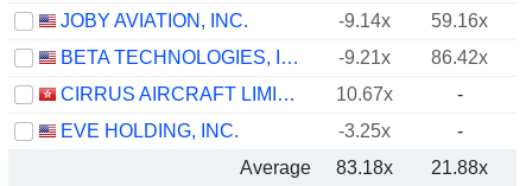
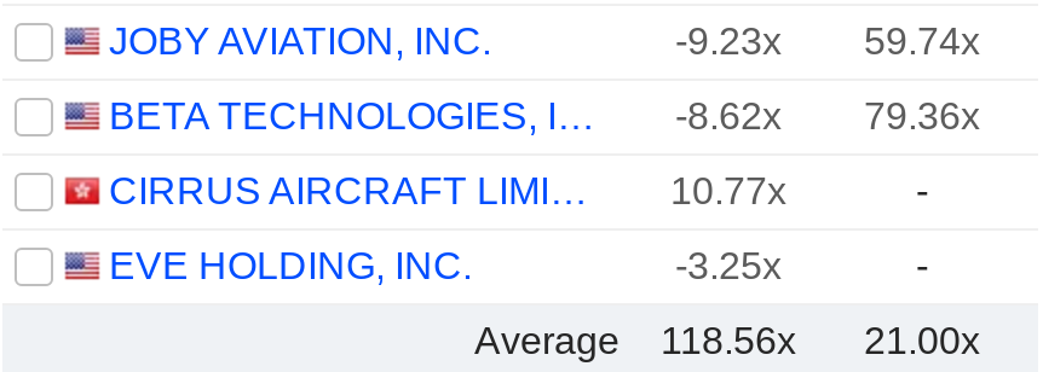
- -9.14x
- 59.16x
+ -9.23x
+ 59.74x

- -9.21x
- 86.42x
+ -8.62x
+ 79.36x

- 10.67x
+ 10.77x

- 83.18x
- 21.88x
+ 118.56x
+ 21.00x
